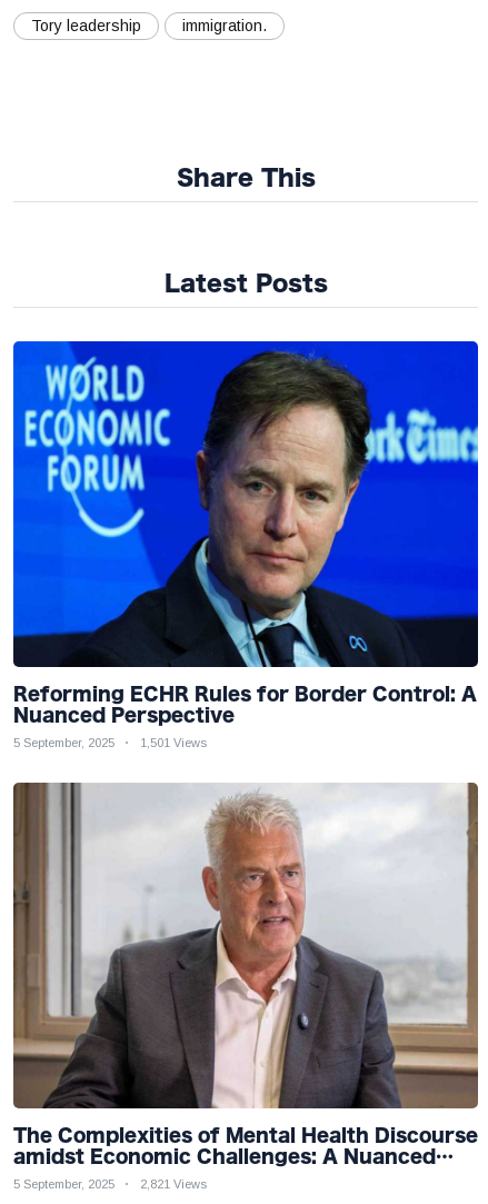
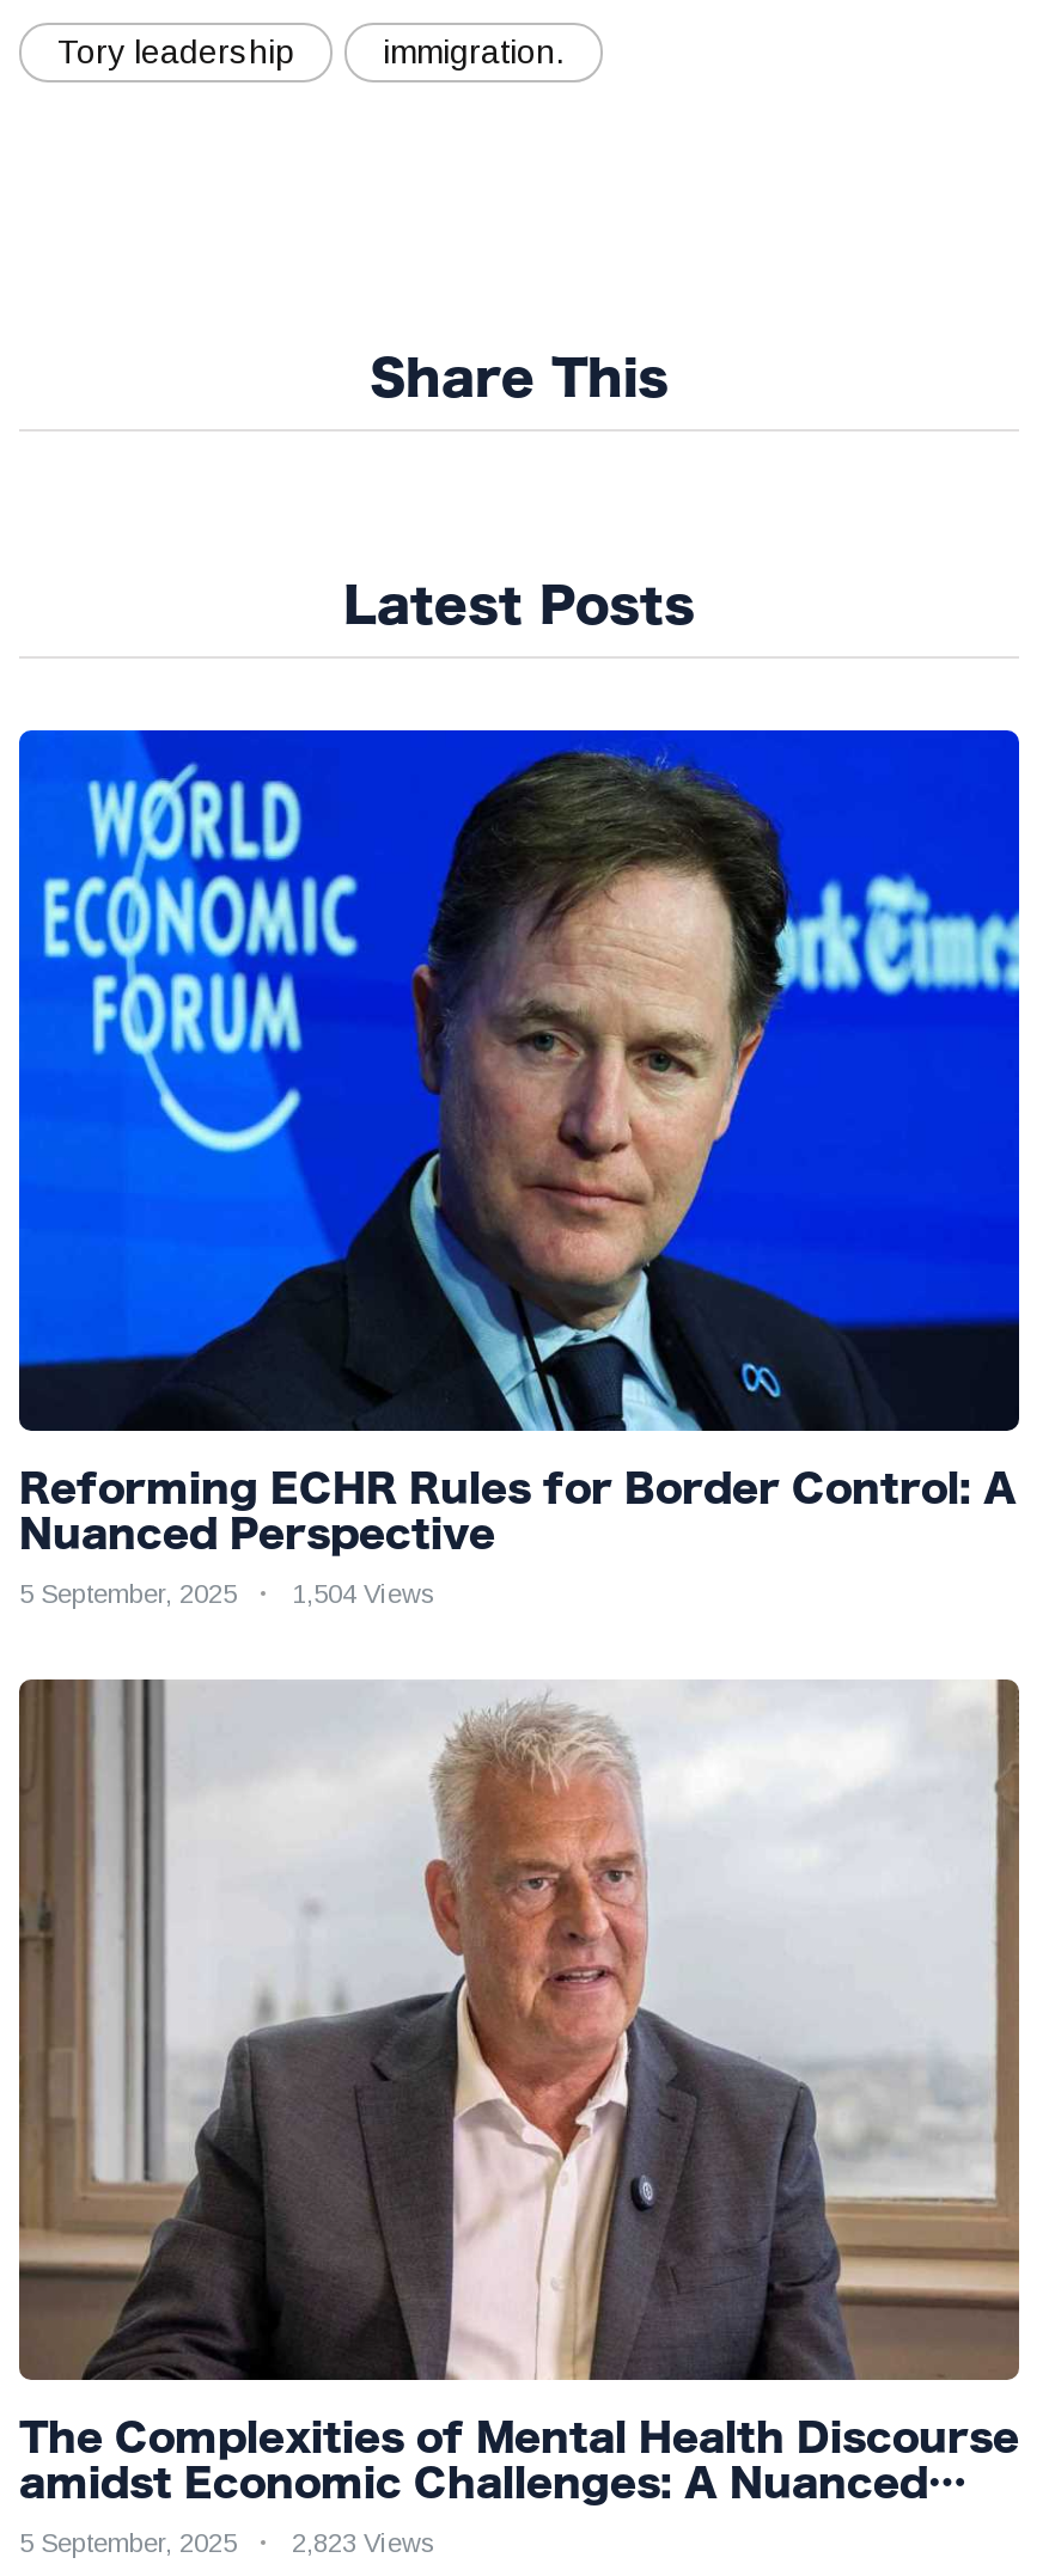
- 5 September, 2025 1,501 Views
+ 5 September, 2025 1,504 Views

- 2,821 Views
+ 2,823 Views
